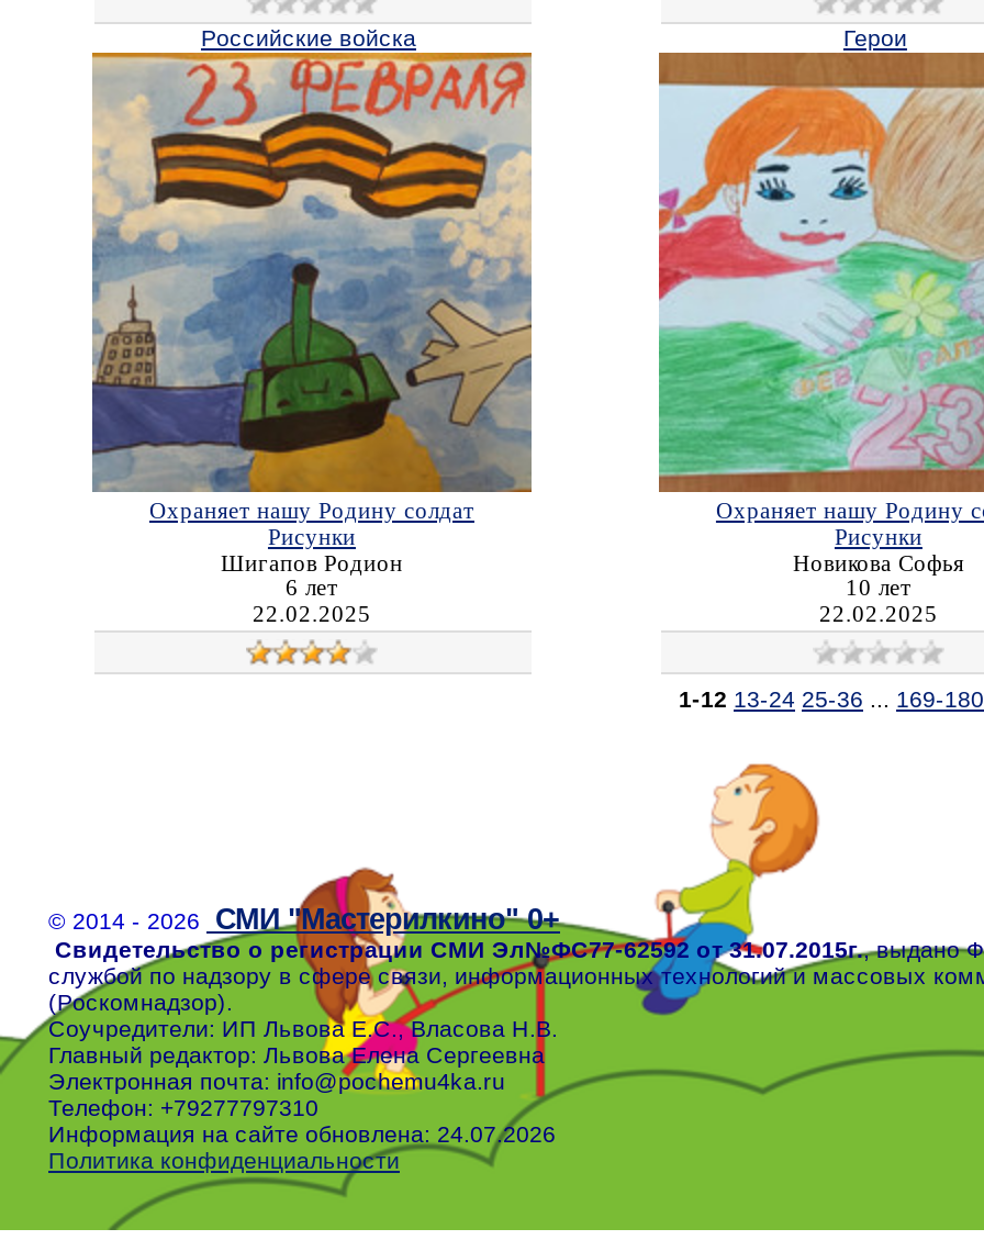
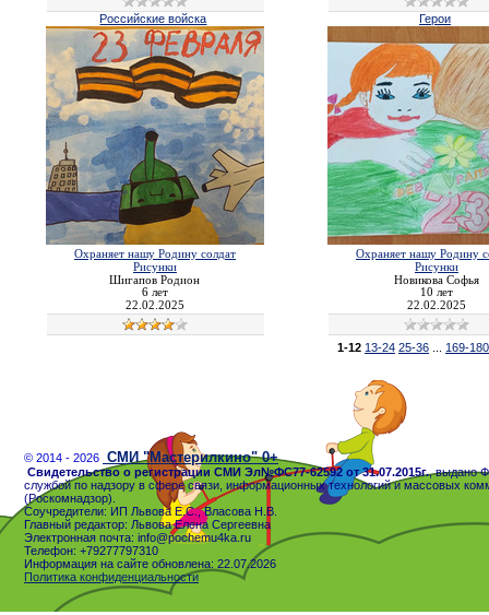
- Информация на сайте обновлена: 24.07.2026
+ Информация на сайте обновлена: 22.07.2026
